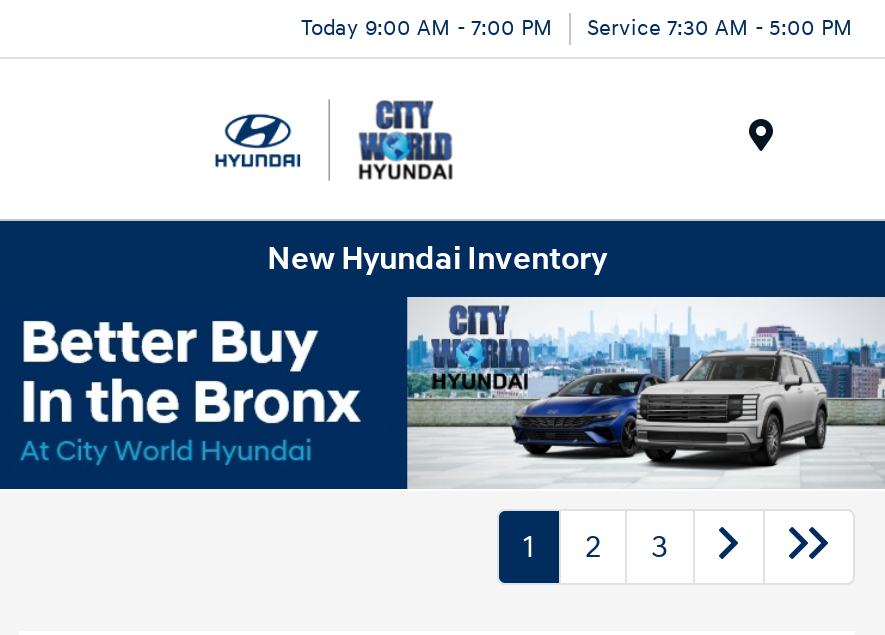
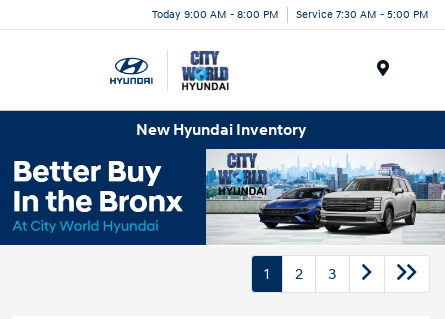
- Today 9:00 AM - 7:00 PM Service 7:30 AM - 5:00 PM
+ Today 9:00 AM - 8:00 PM Service 7:30 AM - 5:00 PM
